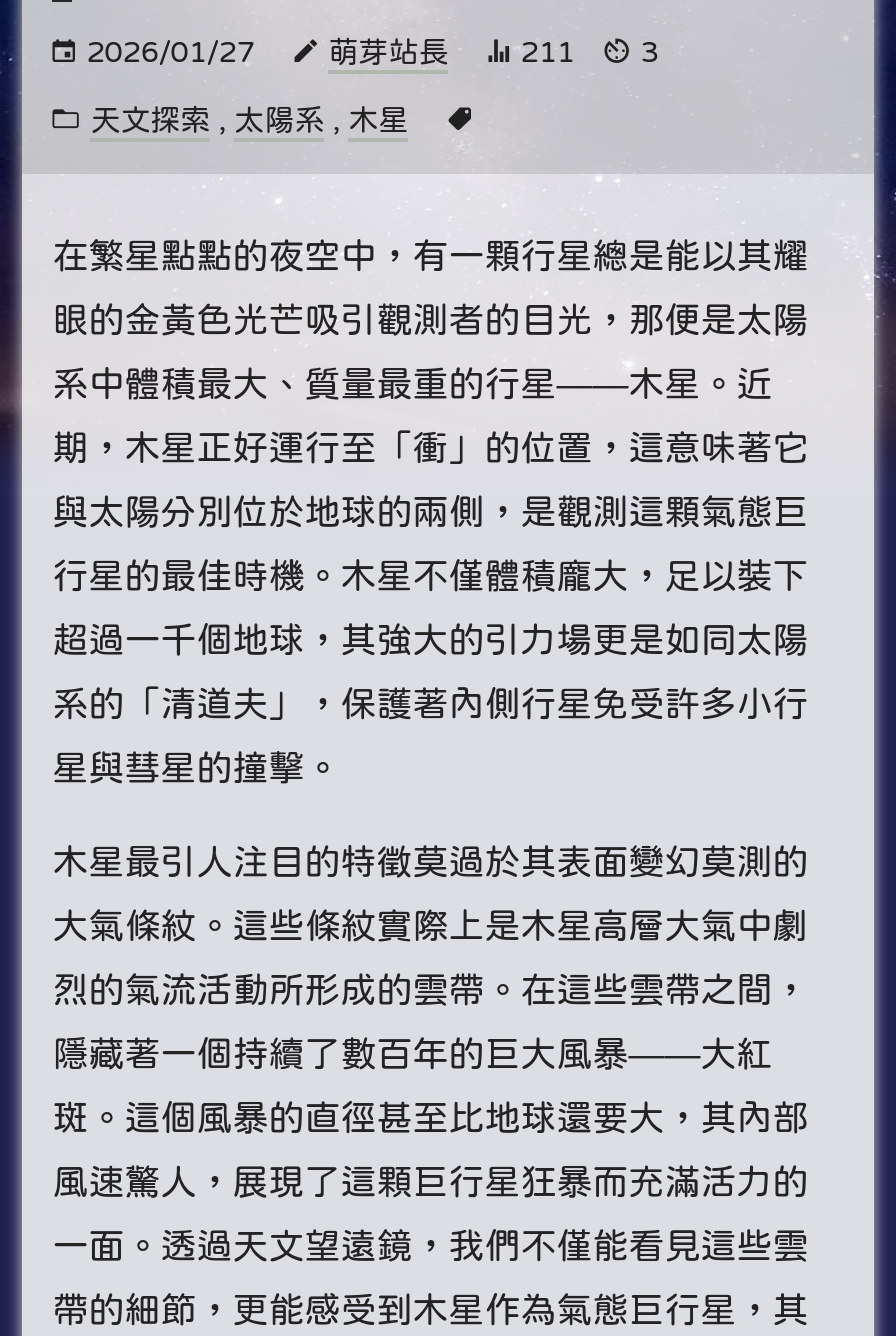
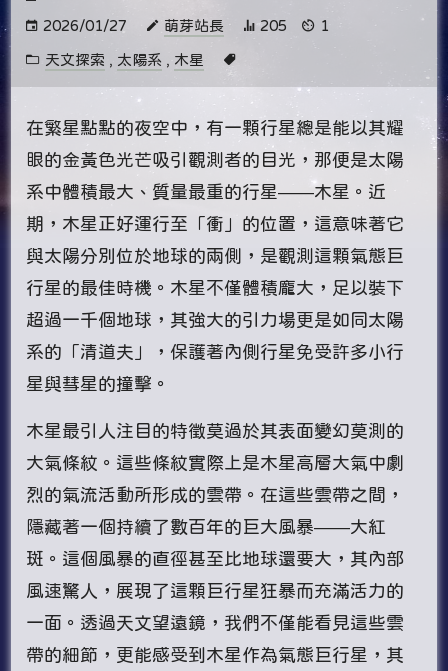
- 211
+ 205

- 3
+ 1
